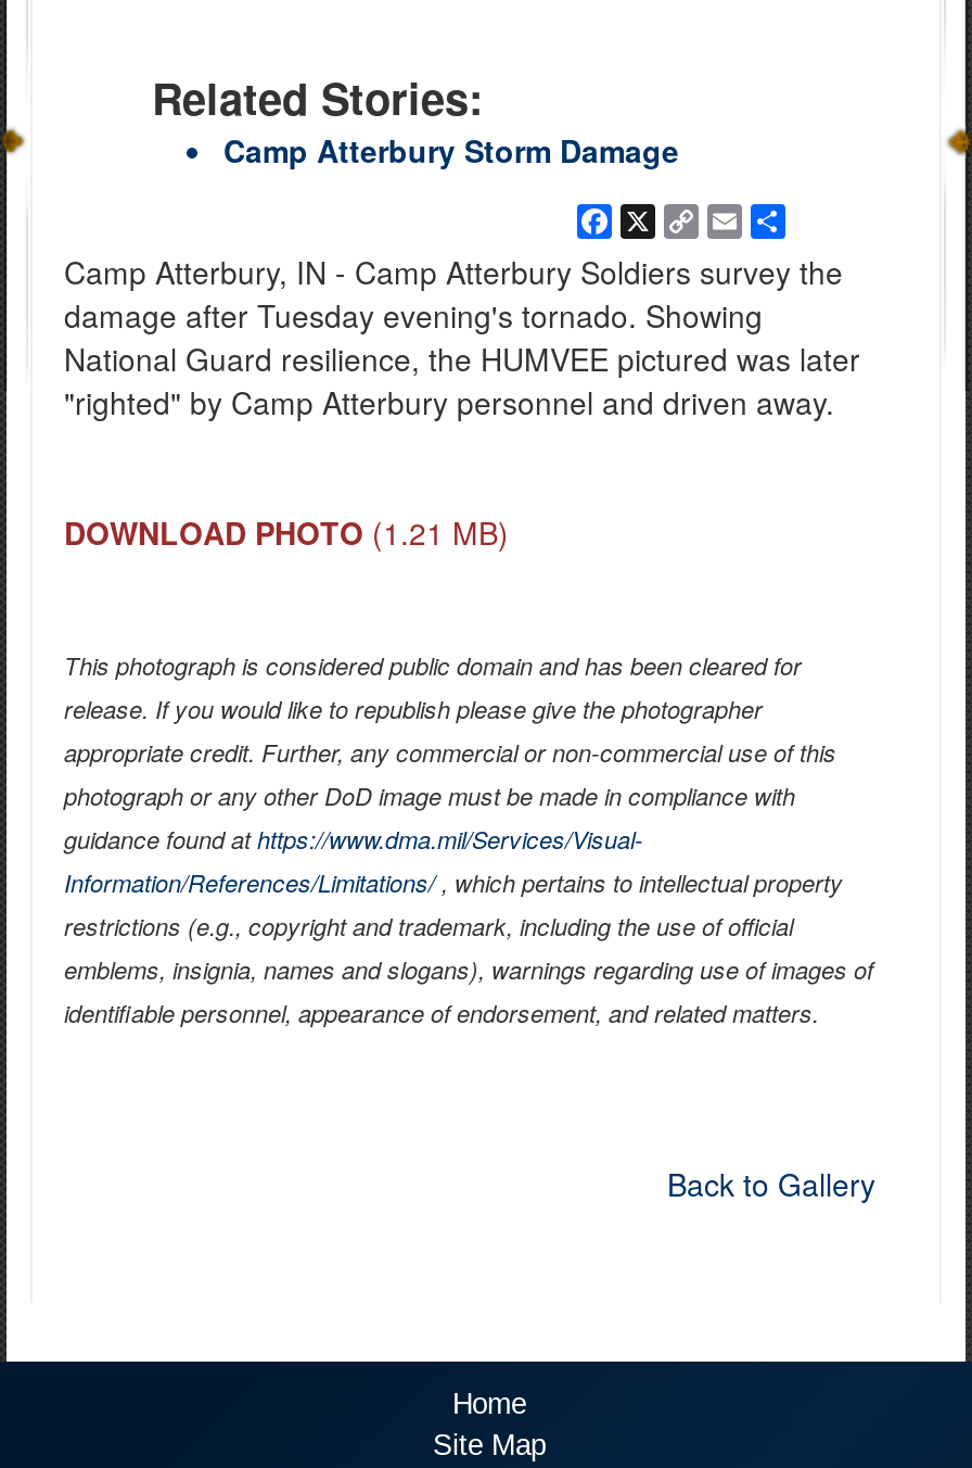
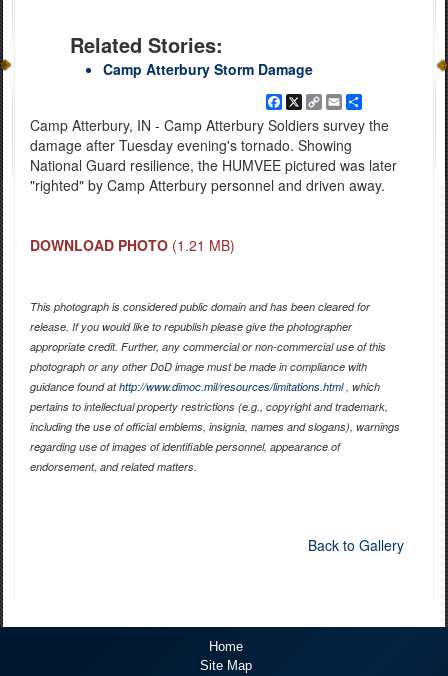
- guidance found athttps://www.dma.mil/Services/Visual-
- Information/References/Limitations/, which pertains to intellectual property
- restrictions (e.g., copyright and trademark, including the use of official
- emblems, insignia, names and slogans), warnings regarding use of images of
- identifiable personnel, appearance of endorsement, and related matters.
+ guidance found athttp://www.dimoc.mil/resources/limitations.html, which
+ pertains to intellectual property restrictions (e.g., copyright and trademark,
+ including the use of official emblems, insignia, names and slogans), warnings
+ regarding use of images of identifiable personnel, appearance of
+ endorsement, and related matters.
